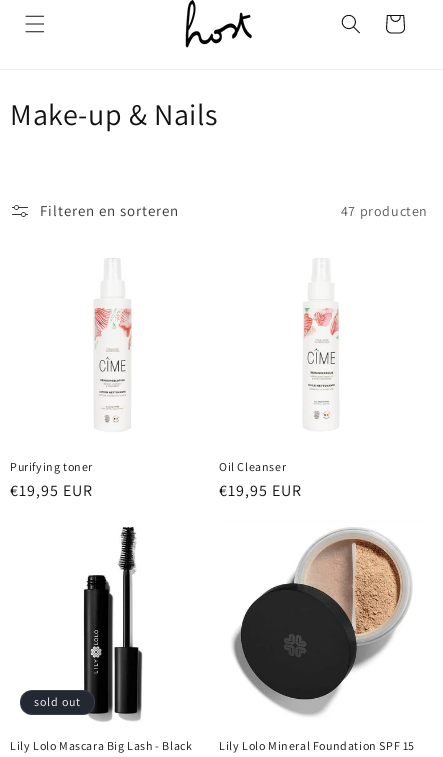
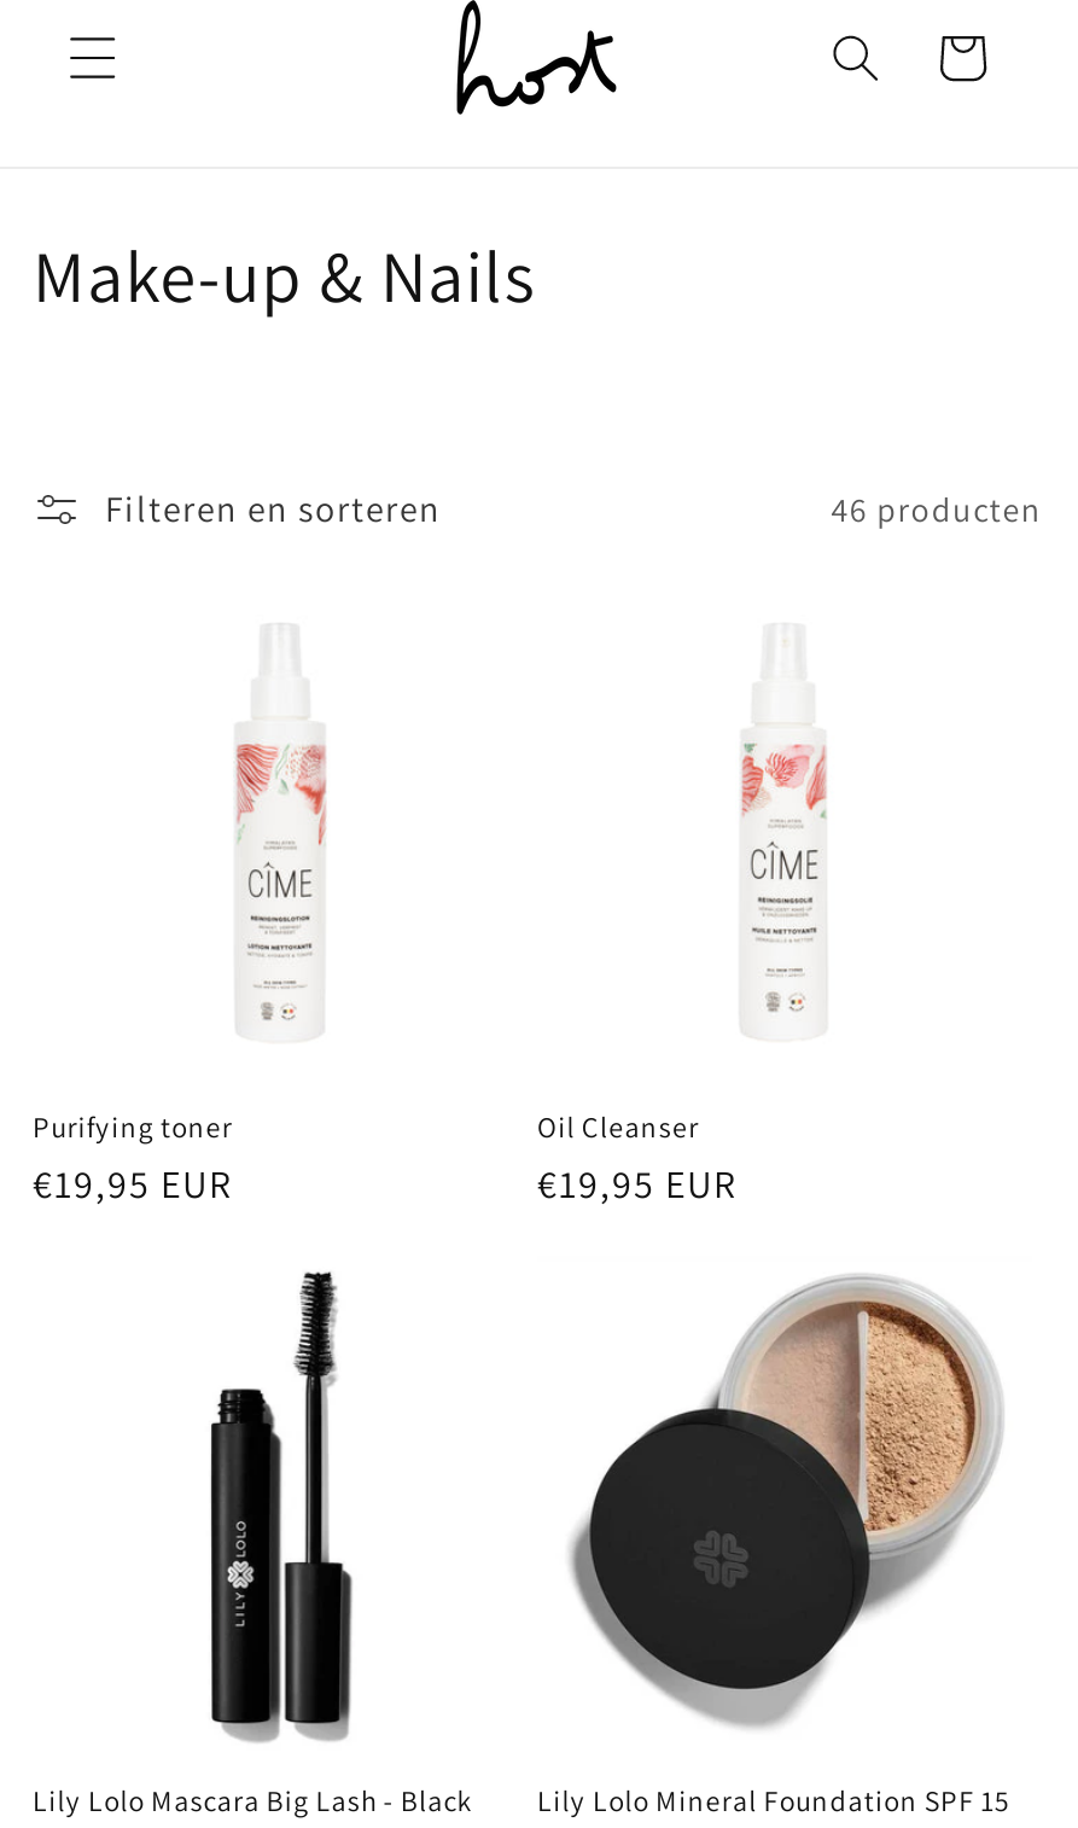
- 47 producten
+ 46 producten

- sold out
